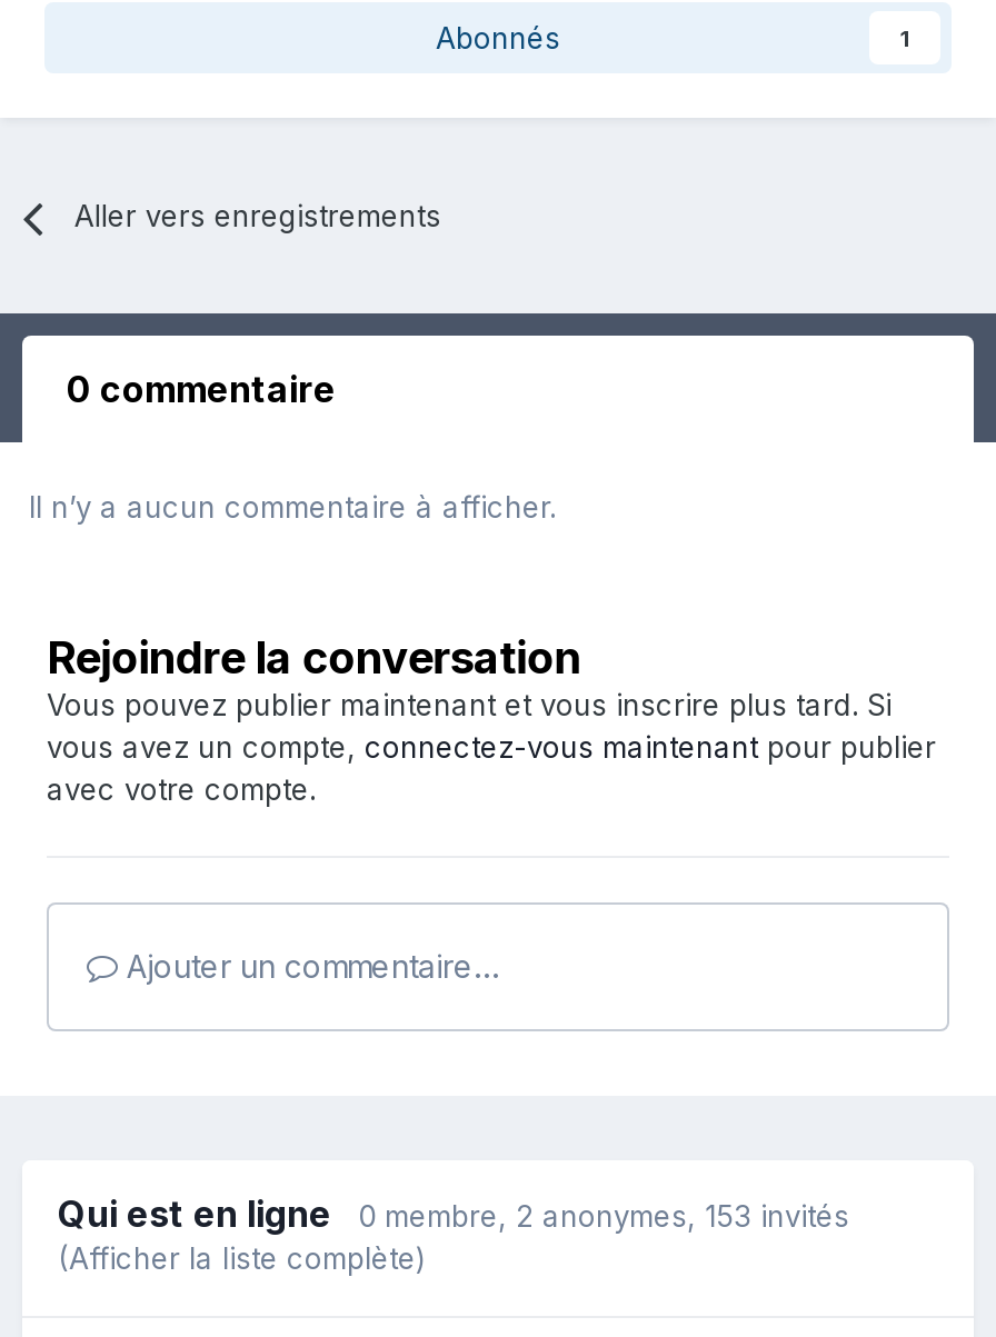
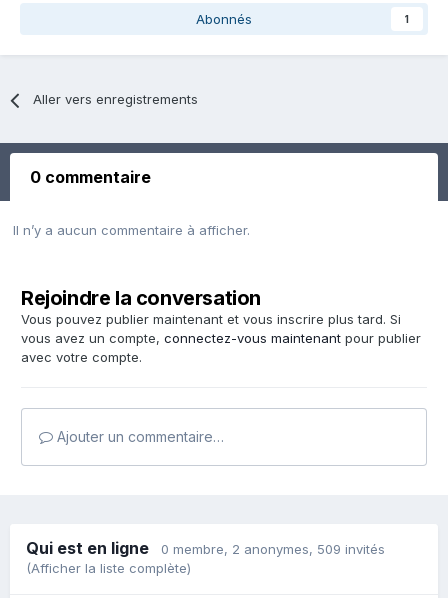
- Qui est en ligne 0 membre, 2 anonymes, 153 invités
+ Qui est en ligne 0 membre, 2 anonymes, 509 invités
